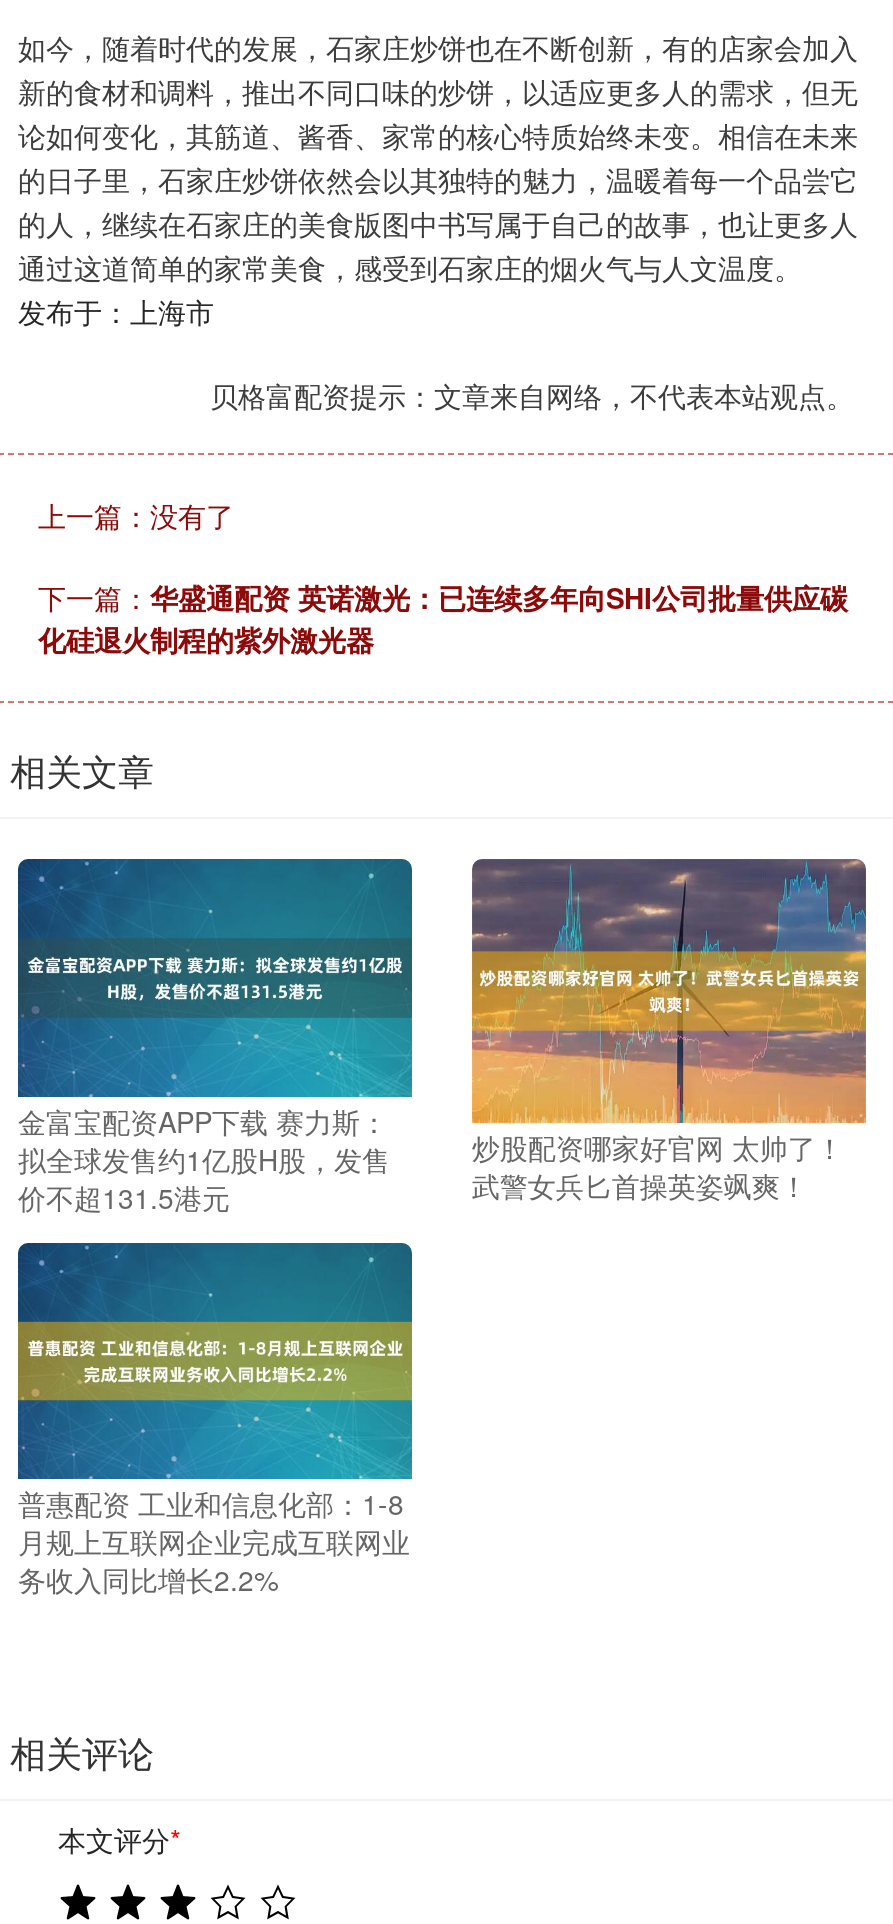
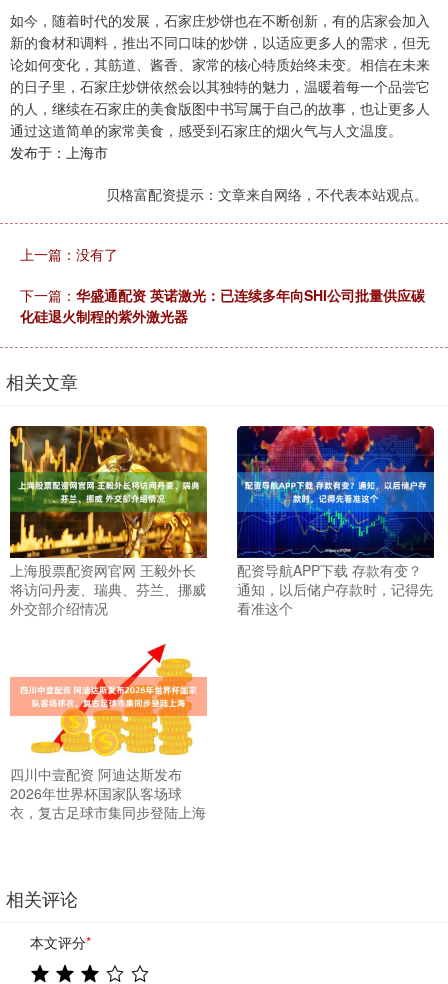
- [image]
- 金富宝配资APP下载 赛力斯：
- 拟全球发售约1亿股H股，发售
- 价不超131.5港元
+ [image]
+ 上海股票配资网官网 王毅外长
+ 将访问丹麦、瑞典、芬兰、挪威
+ 外交部介绍情况

- [image]
- 炒股配资哪家好官网 太帅了！
- 武警女兵匕首操英姿飒爽！
+ [image]
+ 配资导航APP下载 存款有变？
+ 通知，以后储户存款时，记得先
+ 看准这个

- [image]
- 普惠配资 工业和信息化部：1-8
- 月规上互联网企业完成互联网业
- 务收入同比增长2.2%
+ [image]
+ 四川中壹配资 阿迪达斯发布
+ 2026年世界杯国家队客场球
+ 衣，复古足球市集同步登陆上海
